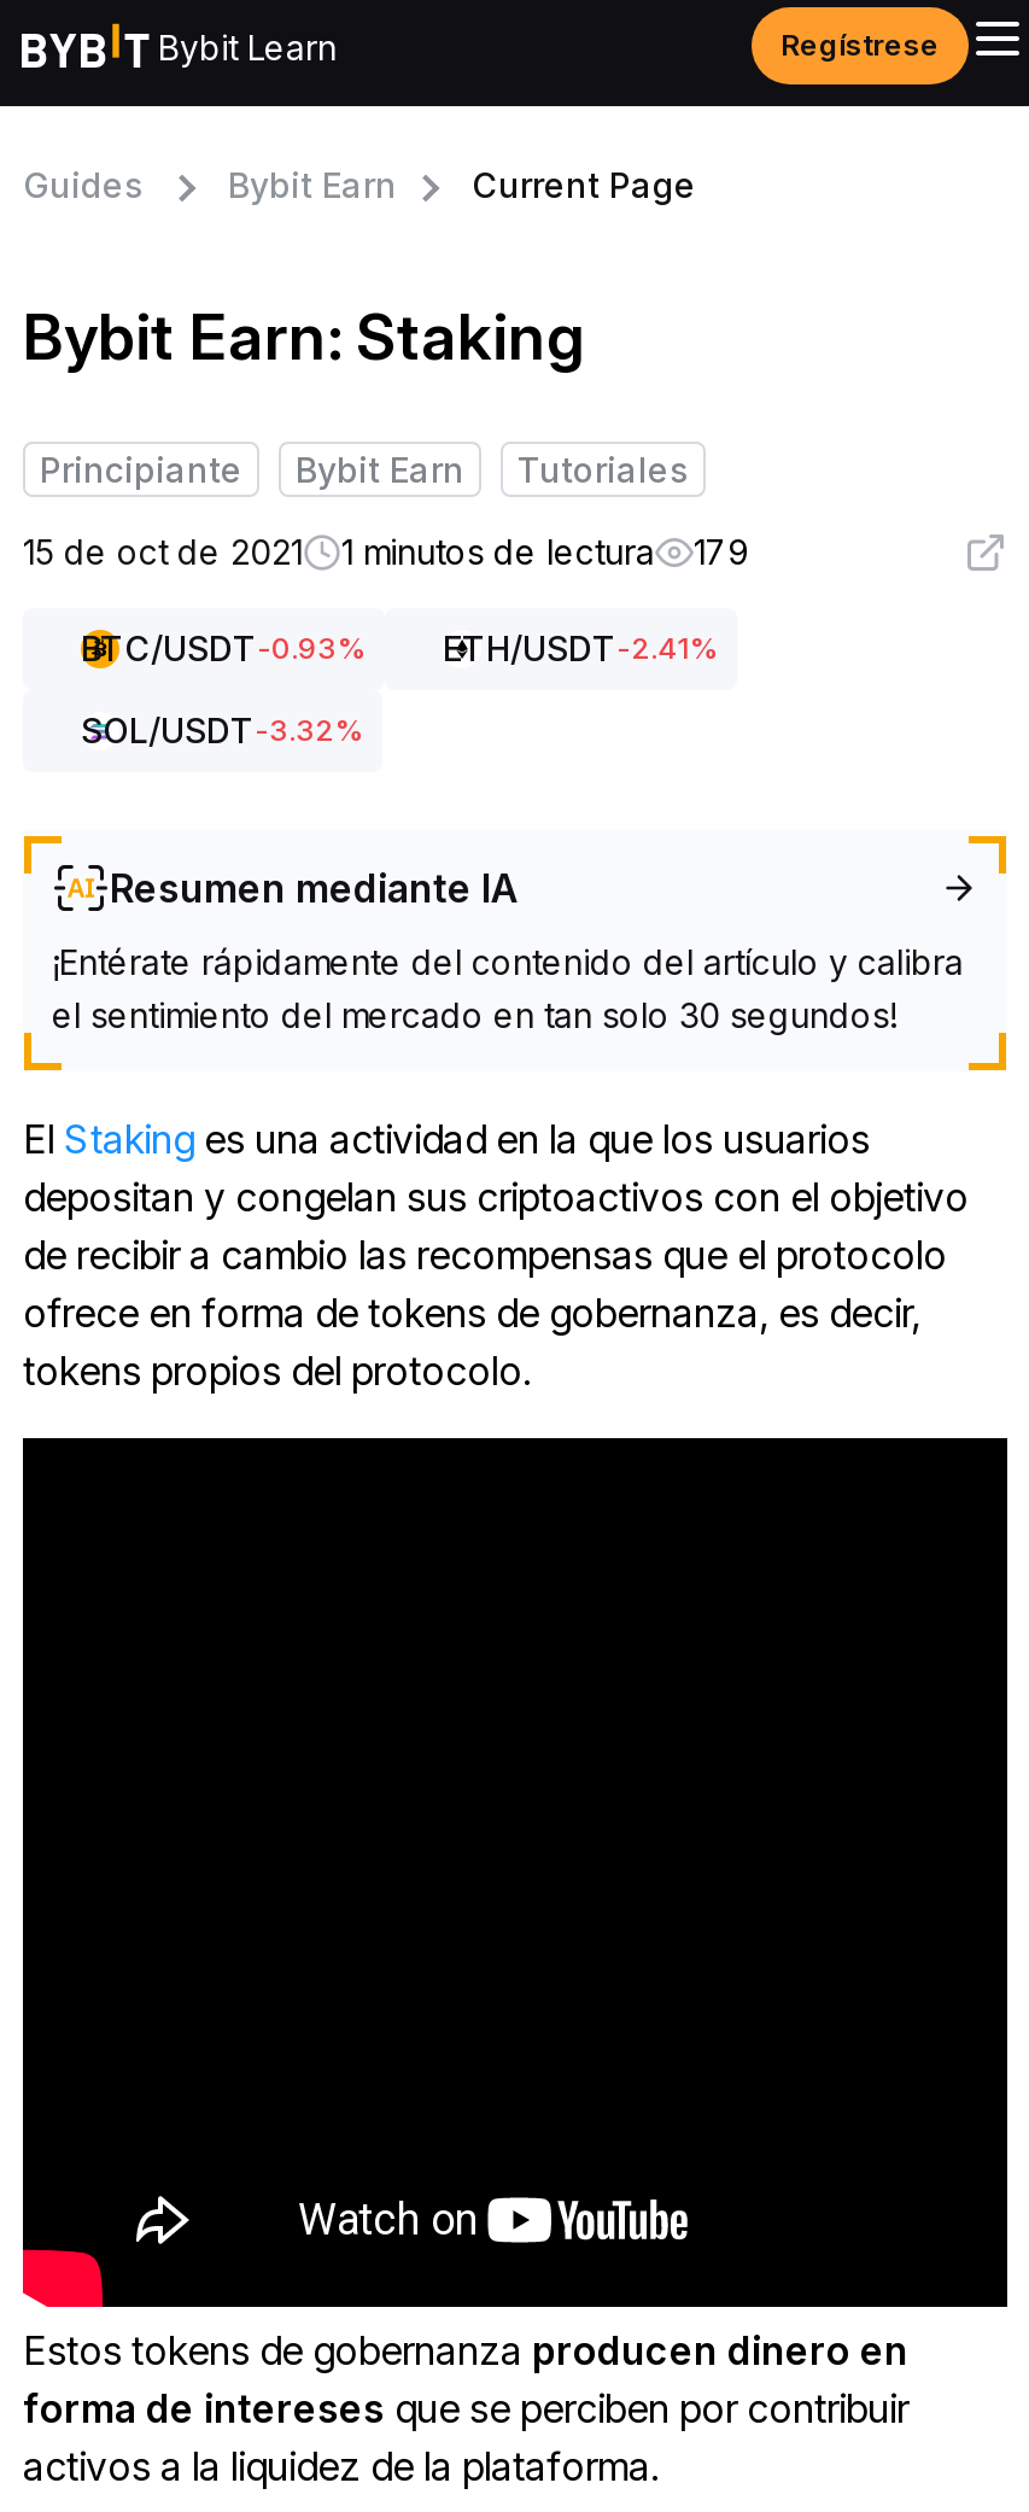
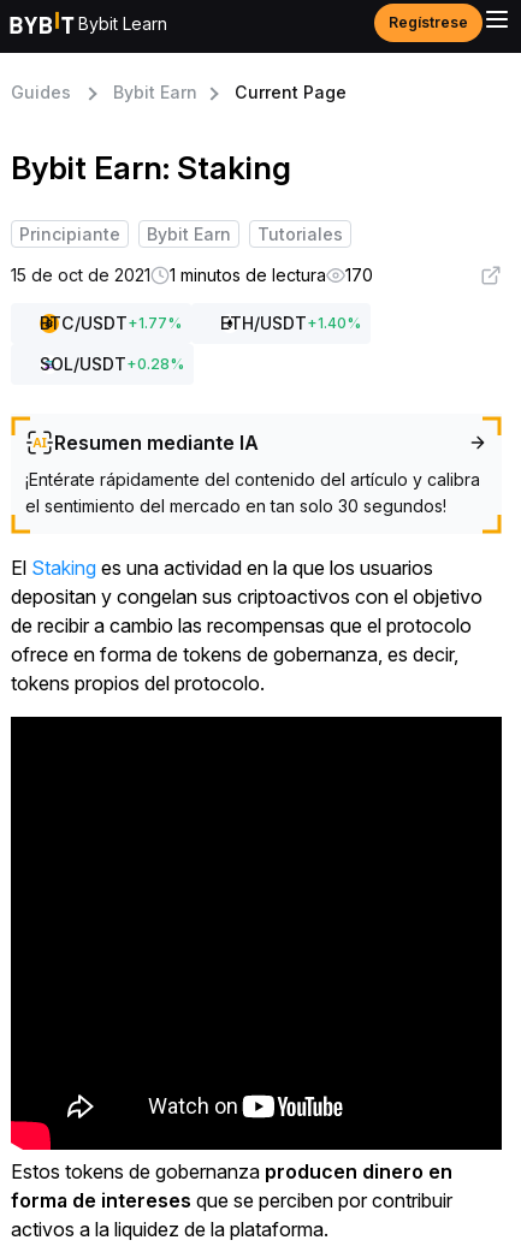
- 15 de oct de 2021 1 minutos de lectura 179
+ 15 de oct de 2021 1 minutos de lectura 170

- BTC/USDT-0.93%
- ETH/USDT-2.41%
+ BTC/USDT + 1.77%
+ ETH/USDT + 1.40%

- SOL/USDT-3.32%
+ SOL/USDT + 0.28%
